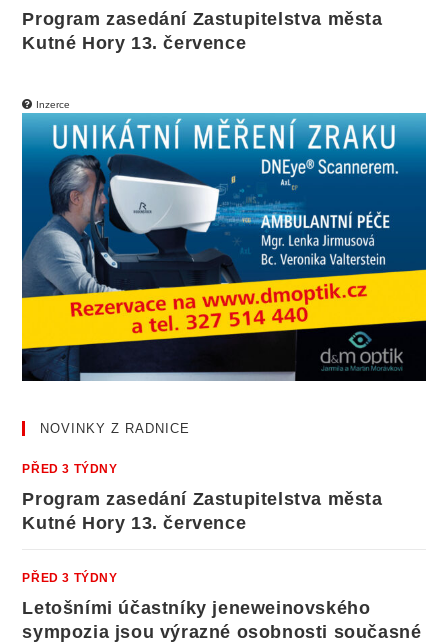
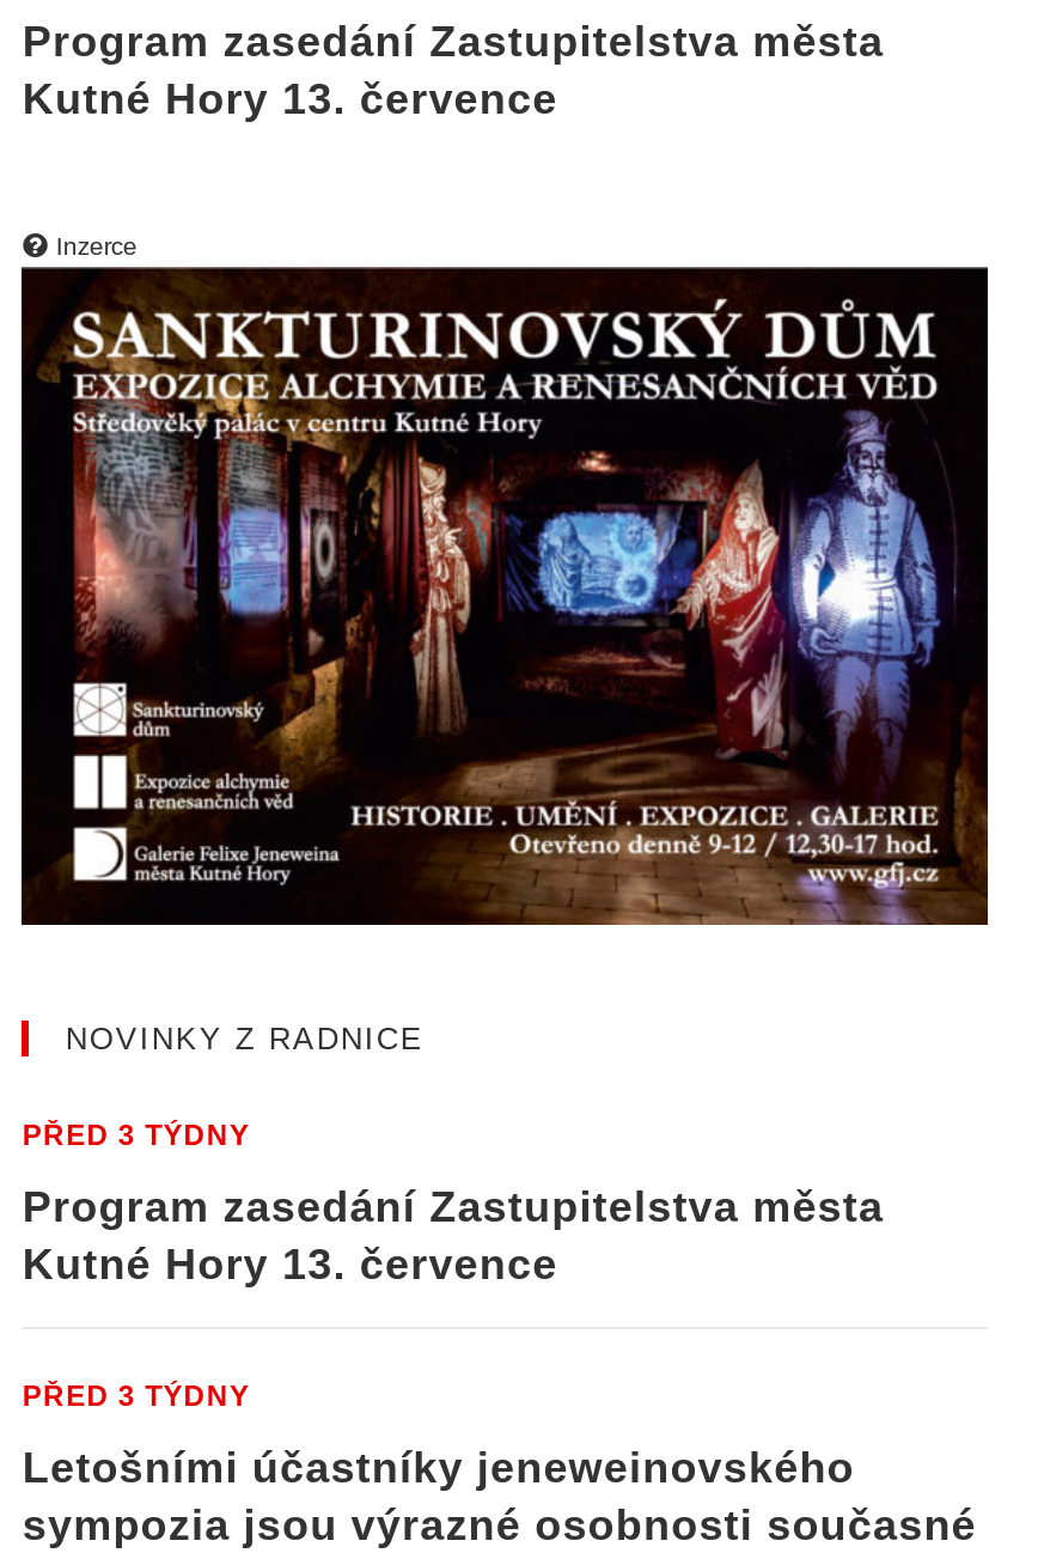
- [image]
+ [image]
